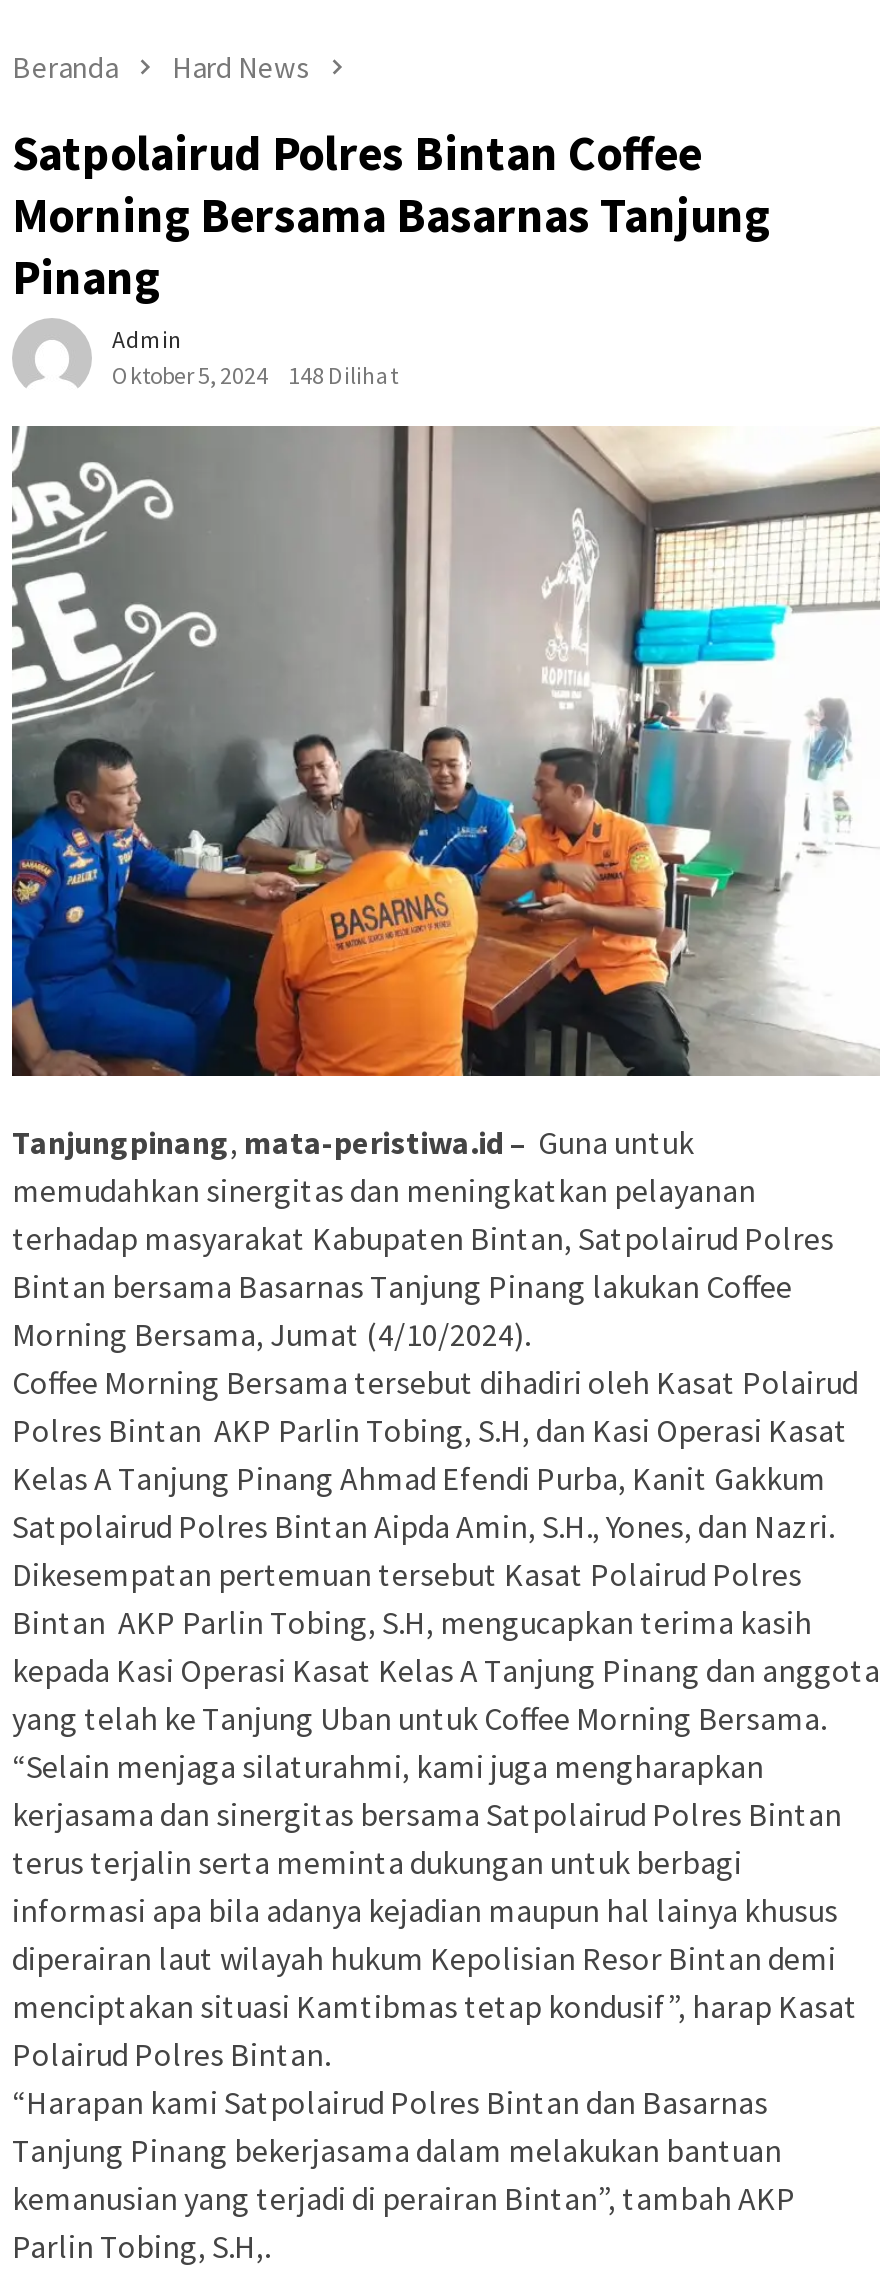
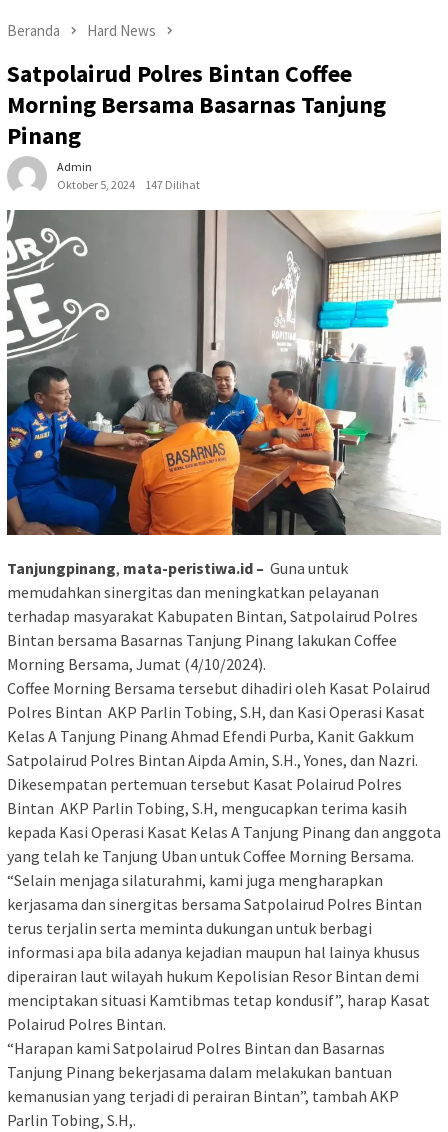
- Oktober 5, 2024 148 Dilihat
+ Oktober 5, 2024 147 Dilihat
